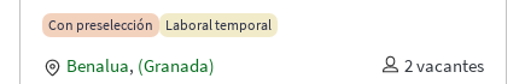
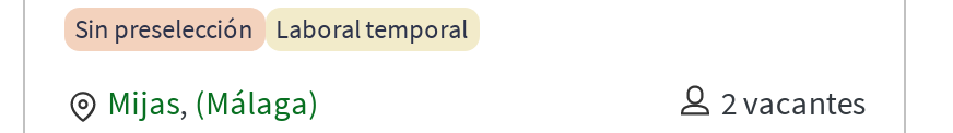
- Con preselección
+ Sin preselección

- Benalua, (Granada)
+ Mijas, (Málaga)
